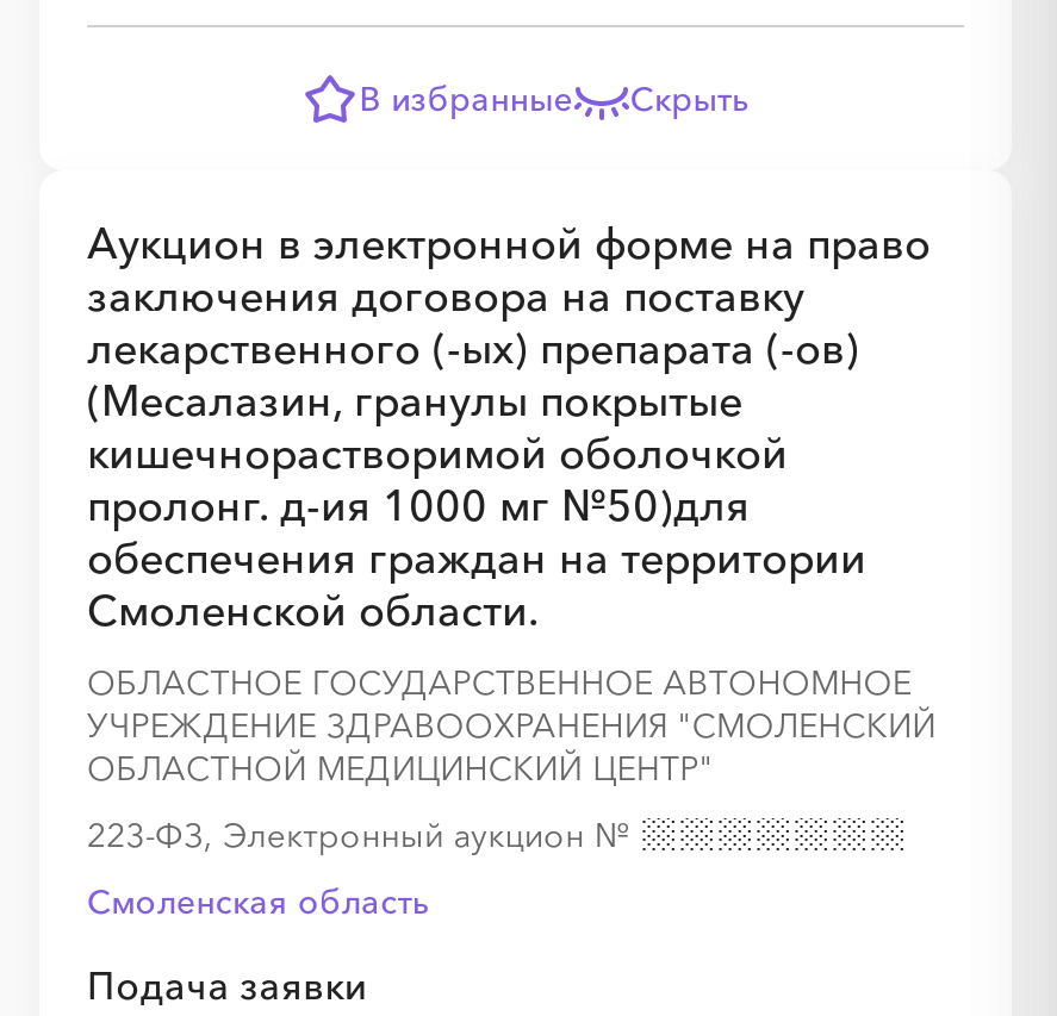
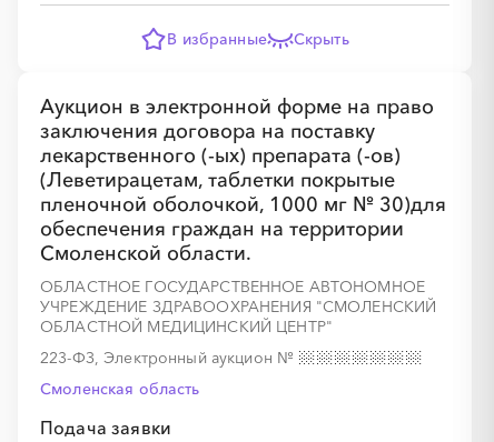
- (Месалазин, гранулы покрытые
- кишечнорастворимой оболочкой
- пролонг. д-ия 1000 мг №50)для
+ (Леветирацетам, таблетки покрытые
+ пленочной оболочкой, 1000 мг № 30)для
